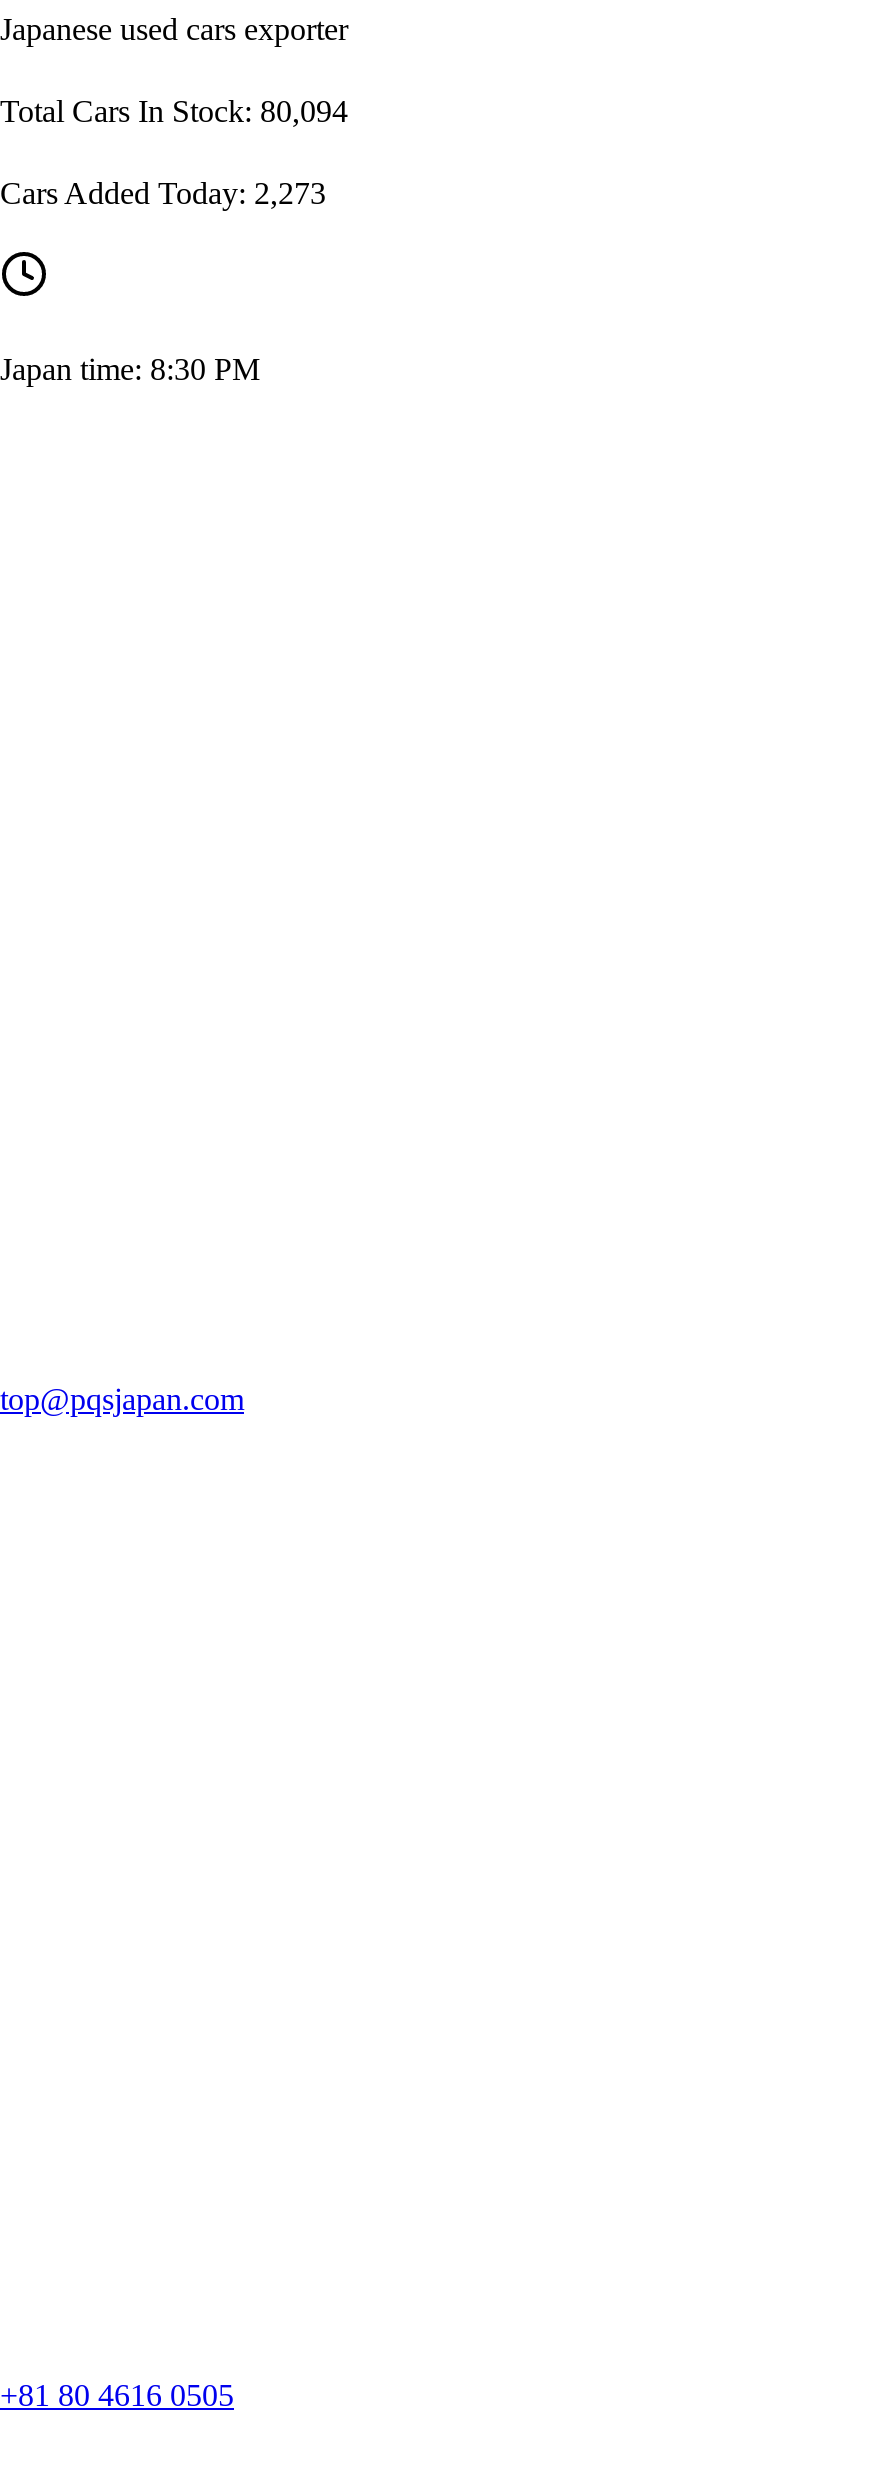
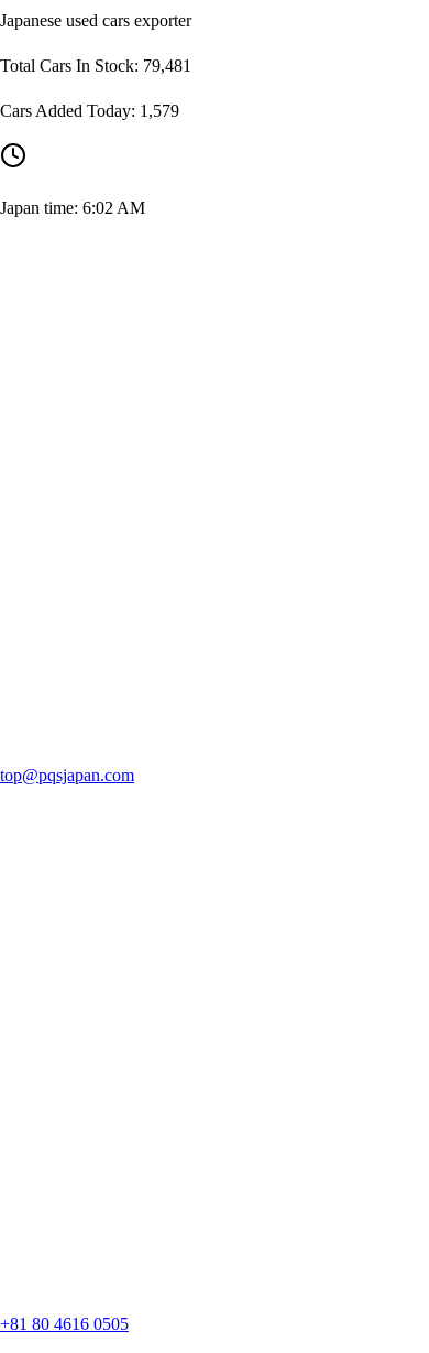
- Total Cars In Stock: 80,094
+ Total Cars In Stock: 79,481

- Cars Added Today: 2,273
+ Cars Added Today: 1,579

- Japan time: 8:30 PM
+ Japan time: 6:02 AM
